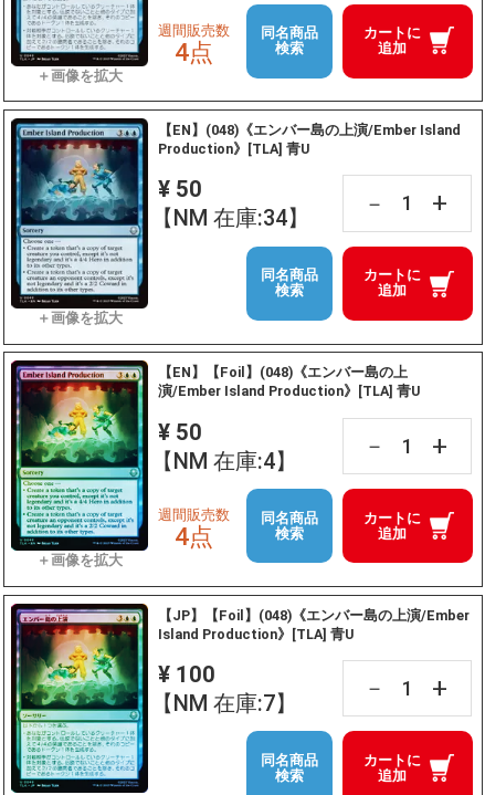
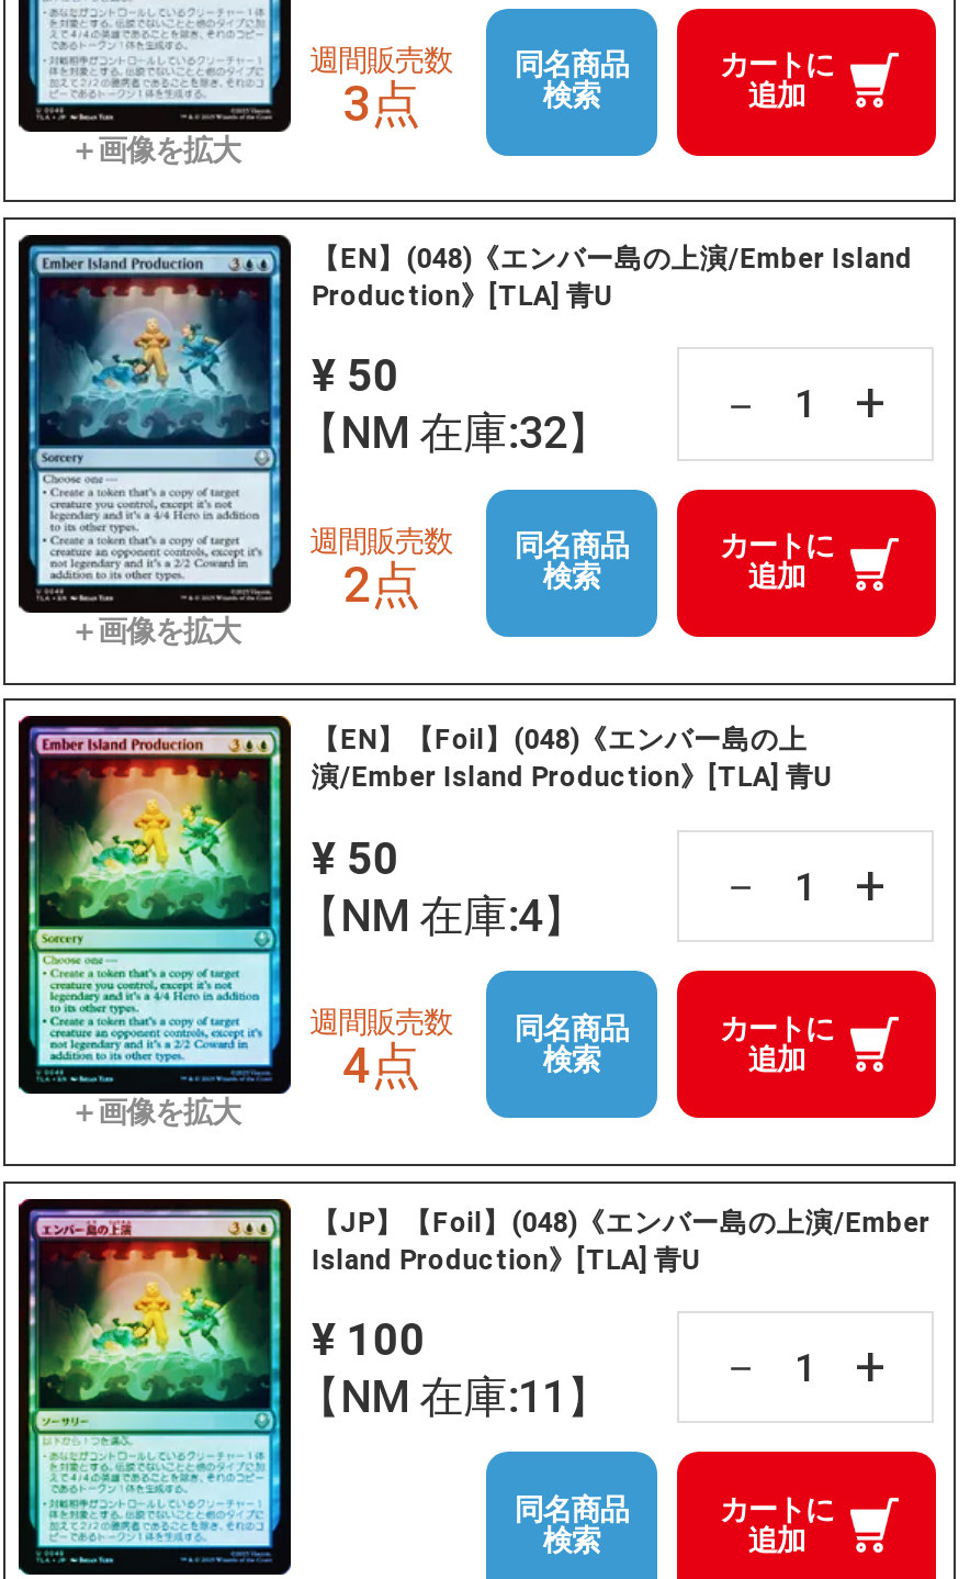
- 4点
+ 3点

- 【NM 在庫:34】
+ 【NM 在庫:32】

+ 週間販売数
+ 2点

- 【NM 在庫:7】
+ 【NM 在庫:11】
